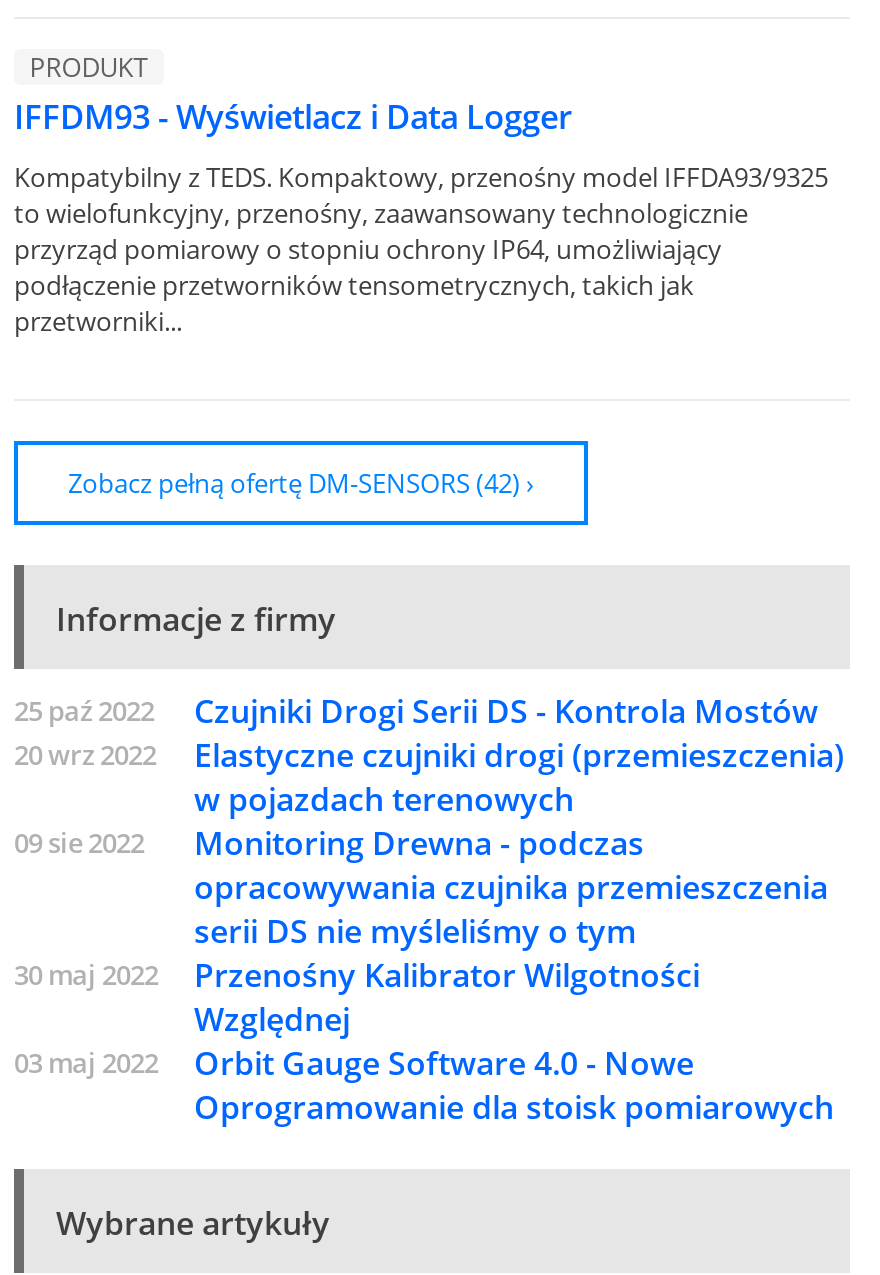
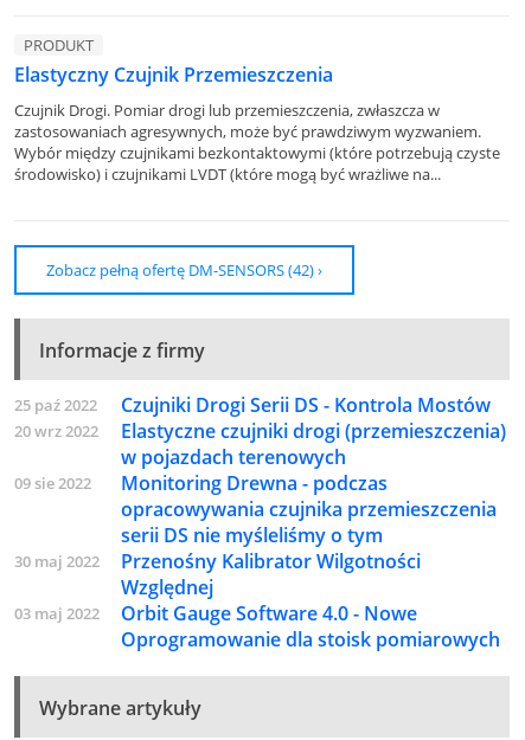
- IFFDM93 - Wyświetlacz i Data Logger
+ Elastyczny Czujnik Przemieszczenia

- Kompatybilny z TEDS. Kompaktowy, przenośny model IFFDA93/9325
- to wielofunkcyjny, przenośny, zaawansowany technologicznie
- przyrząd pomiarowy o stopniu ochrony IP64, umożliwiający
- podłączenie przetworników tensometrycznych, takich jak
- przetworniki...
+ Czujnik Drogi. Pomiar drogi lub przemieszczenia, zwłaszcza w
+ zastosowaniach agresywnych, może być prawdziwym wyzwaniem.
+ Wybór między czujnikami bezkontaktowymi (które potrzebują czyste
+ środowisko) i czujnikami LVDT (które mogą być wrażliwe na...
